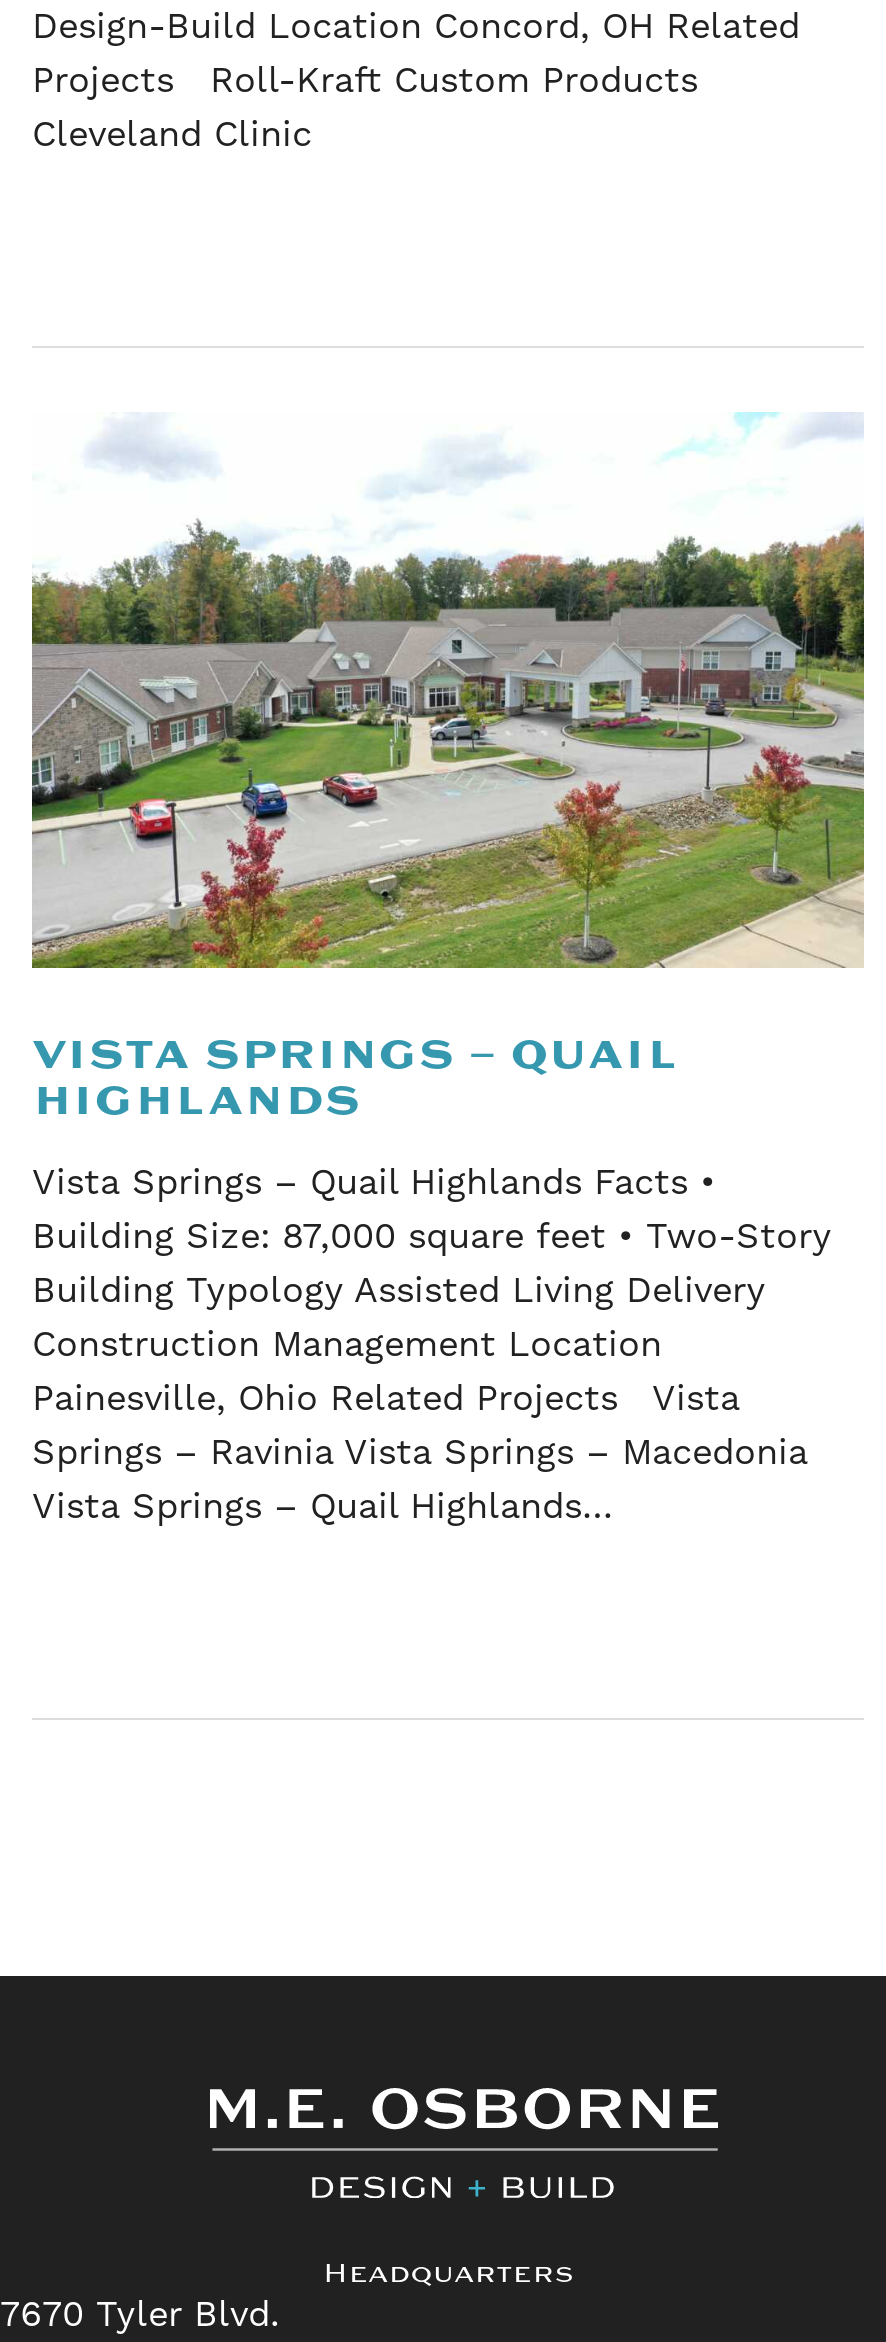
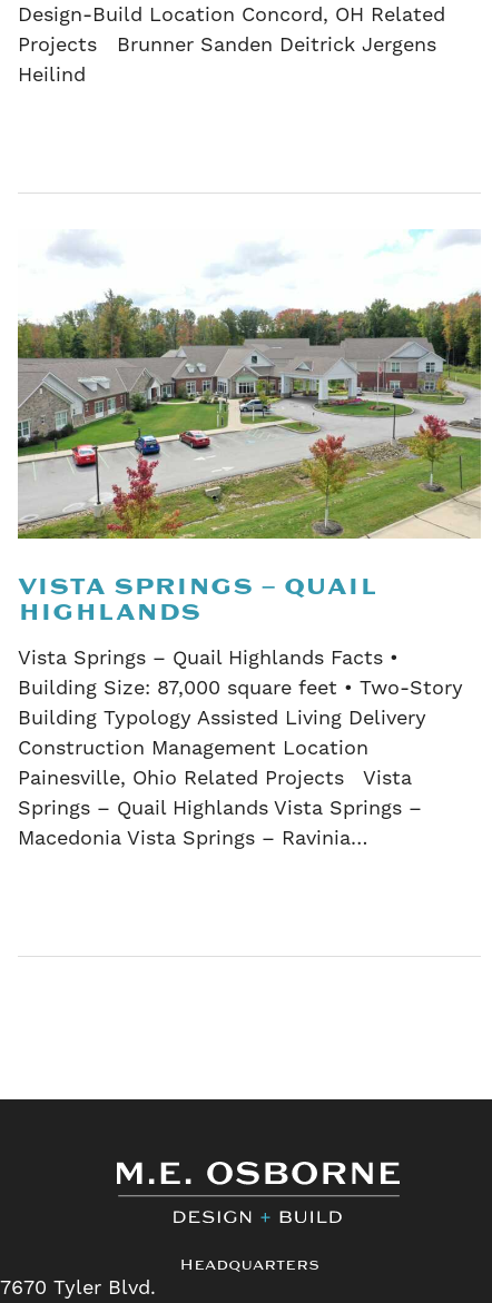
- Projects Roll-Kraft Custom Products
- Cleveland Clinic
+ Projects Brunner Sanden Deitrick Jergens
+ Heilind

- Springs – Ravinia Vista Springs – Macedonia
- Vista Springs – Quail Highlands…
+ Springs – Quail Highlands Vista Springs –
+ Macedonia Vista Springs – Ravinia…
